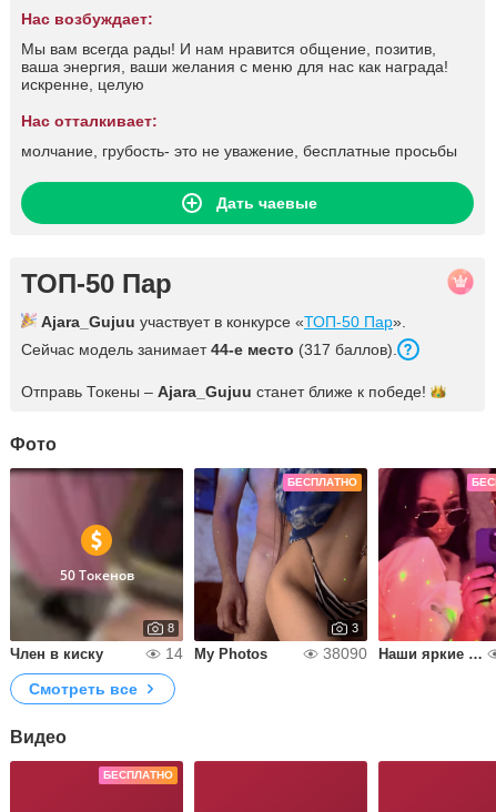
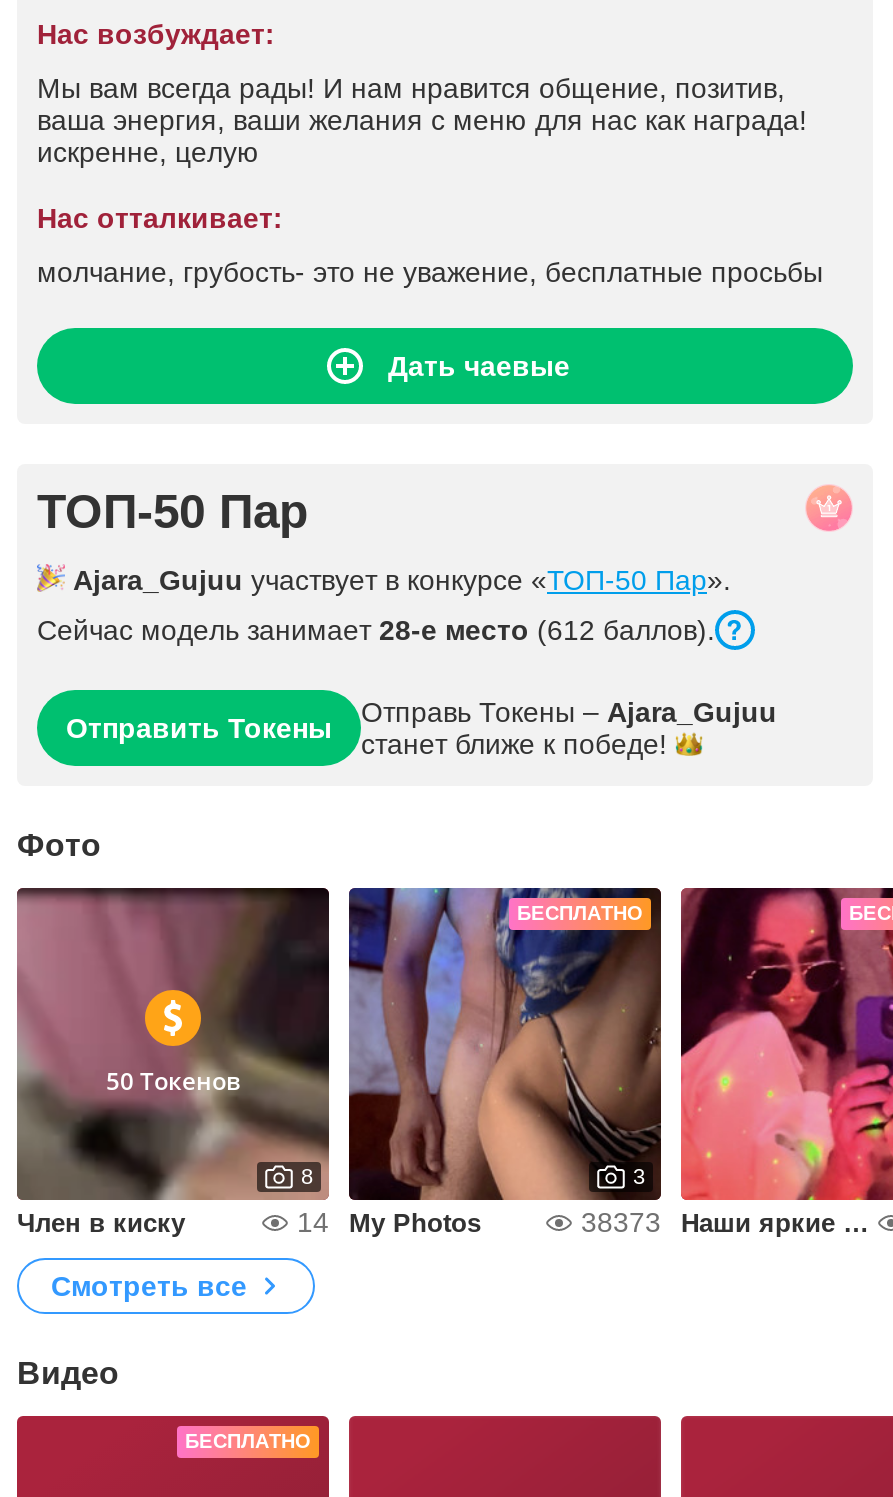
- Сейчас модель занимает 44-е место (317 баллов).
+ Сейчас модель занимает 28-е место (612 баллов).

- Отправь Токены – Ajara_Gujuu станет ближе к победе!
+ Отправить Токены
+ Отправь Токены – Ajara_Gujuu
+ станет ближе к победе!

- 38090
+ 38373
